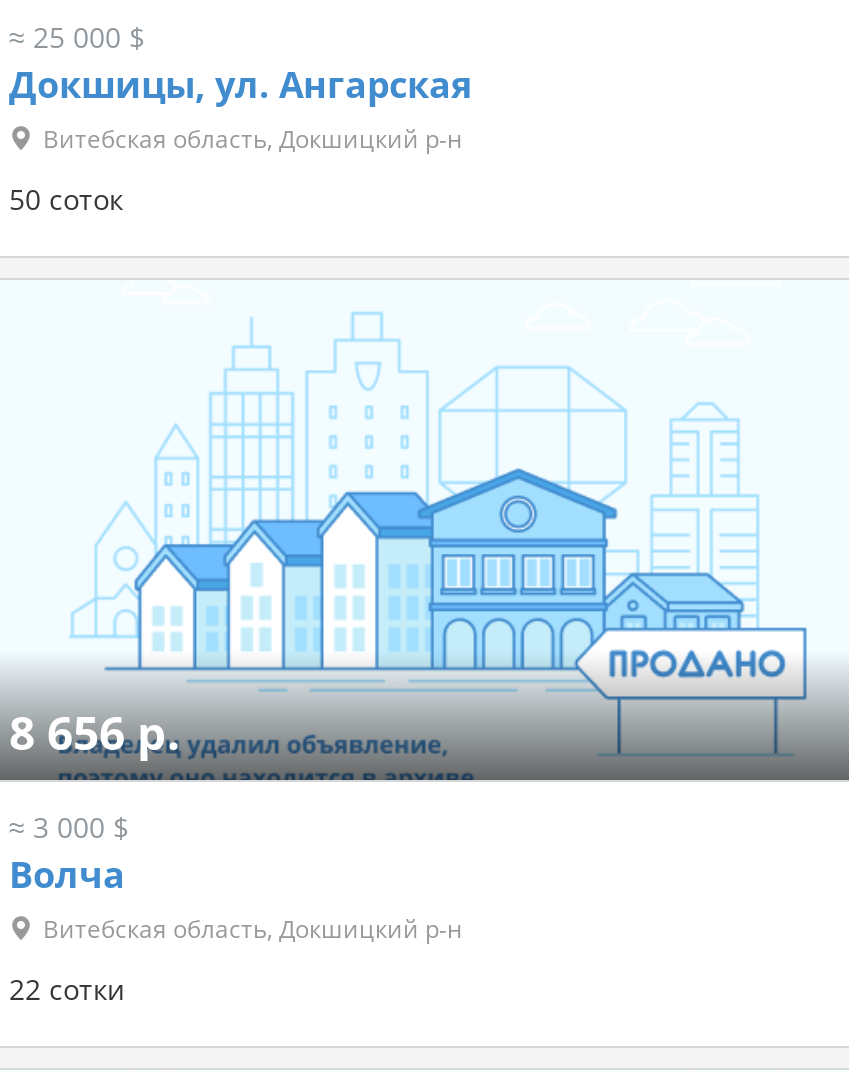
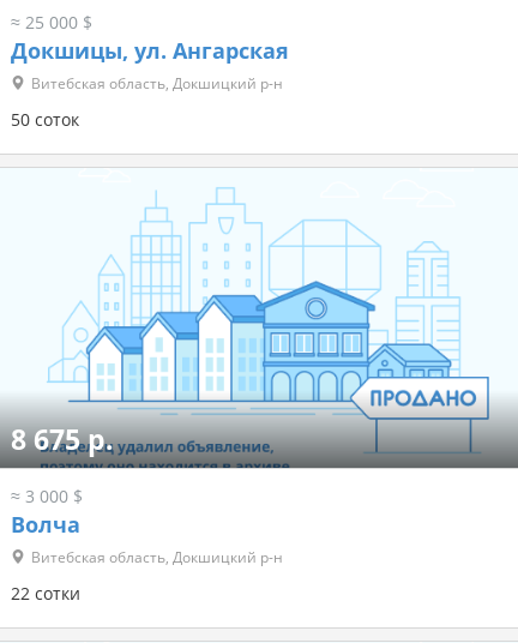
- 8 656 р.
+ 8 675 р.
